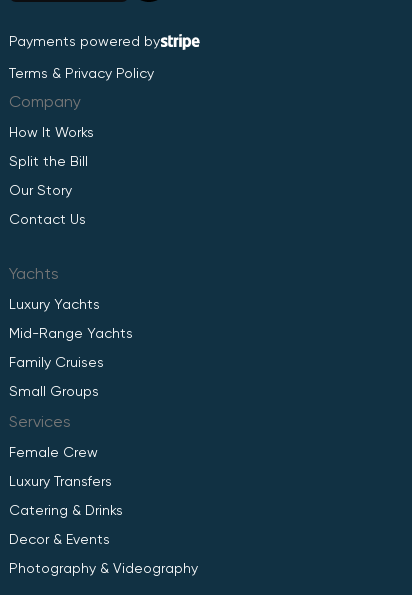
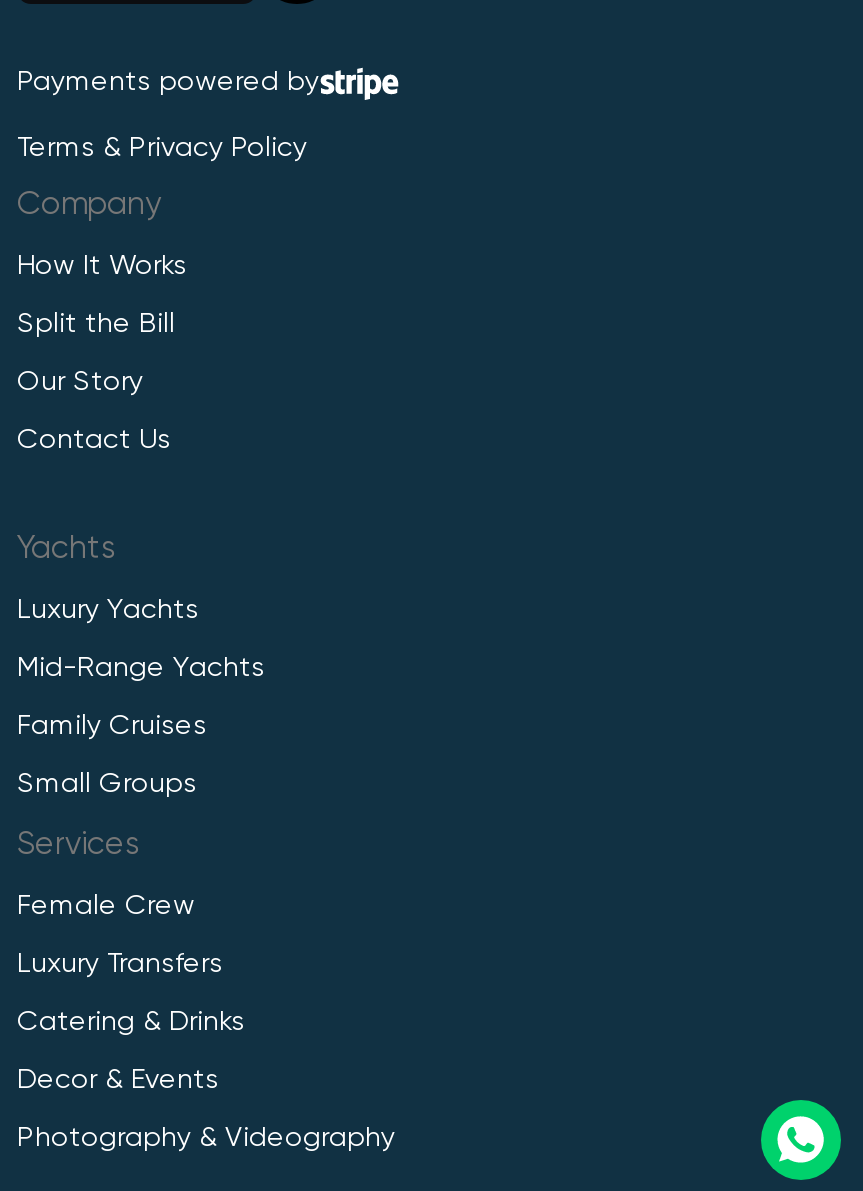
+ [image]
